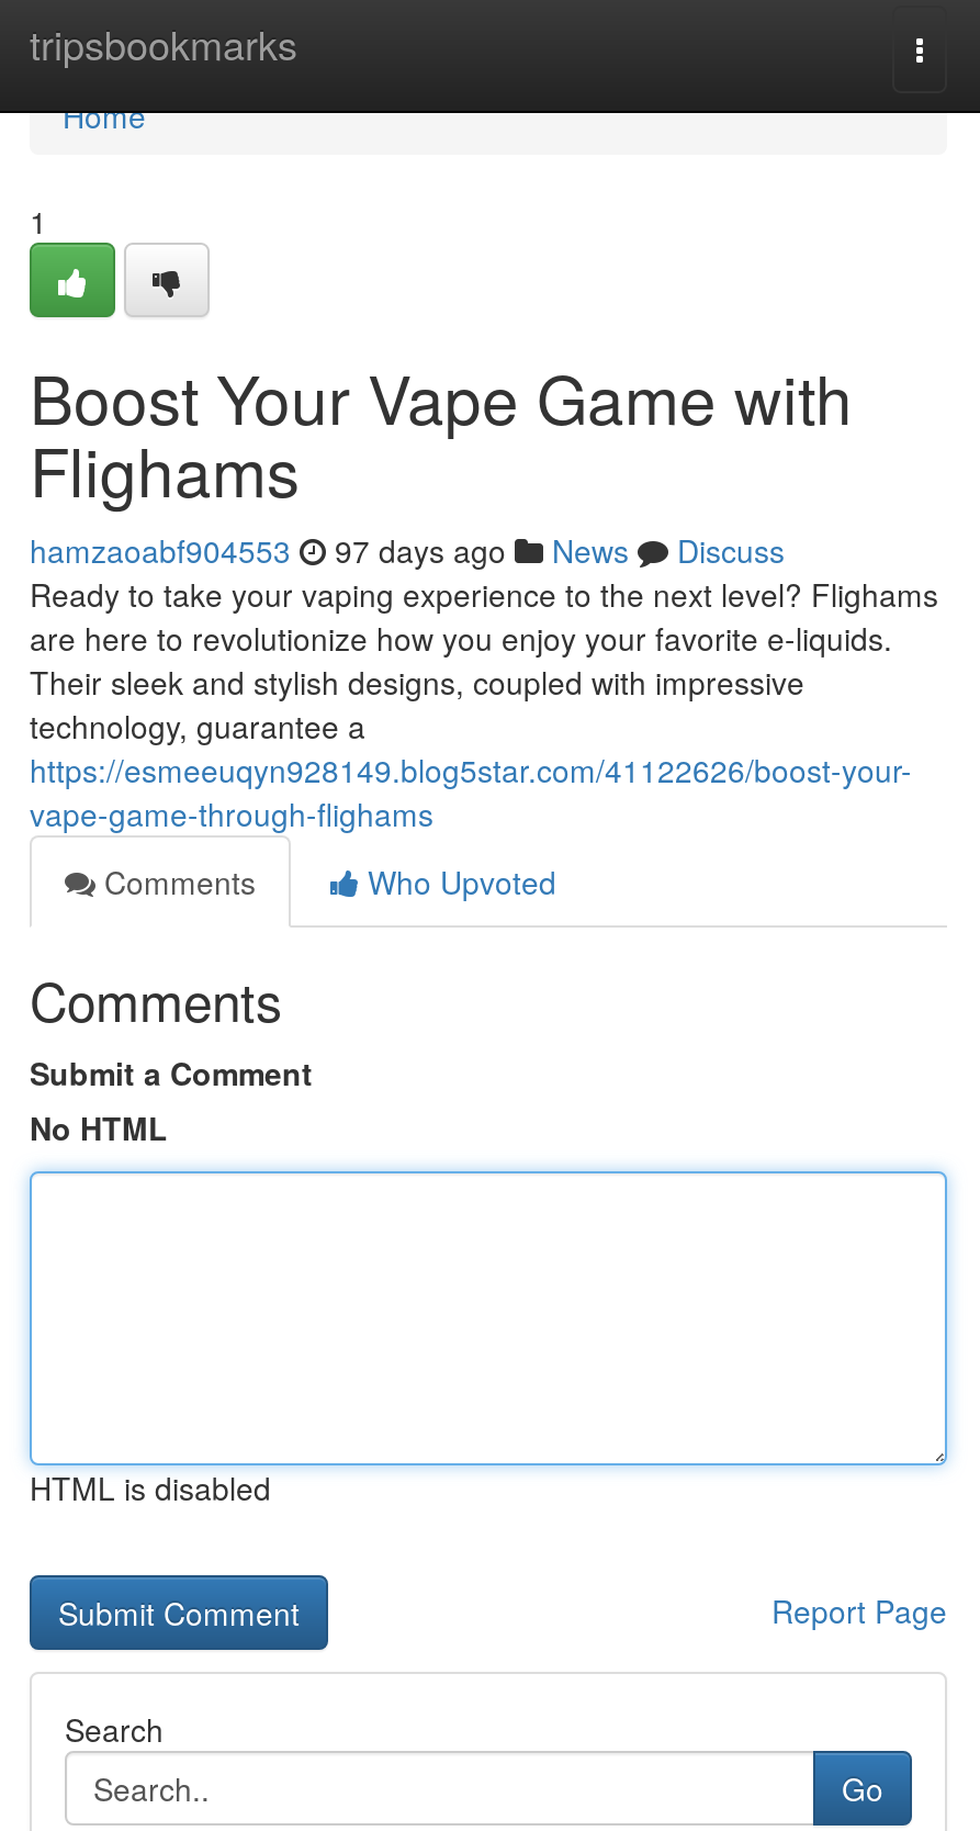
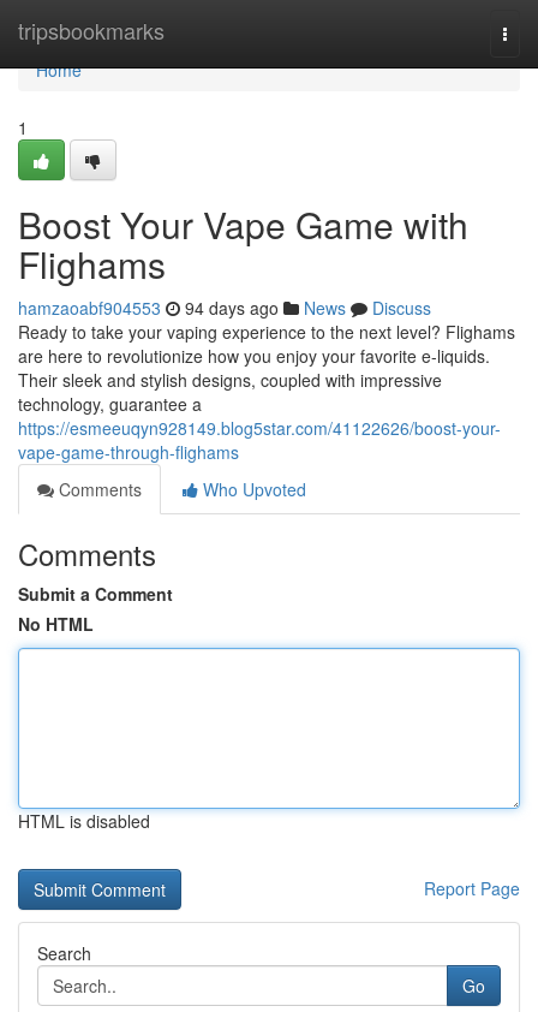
- hamzaoabf904553 97 days ago News Discuss
+ hamzaoabf904553 94 days ago News Discuss
